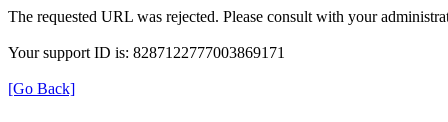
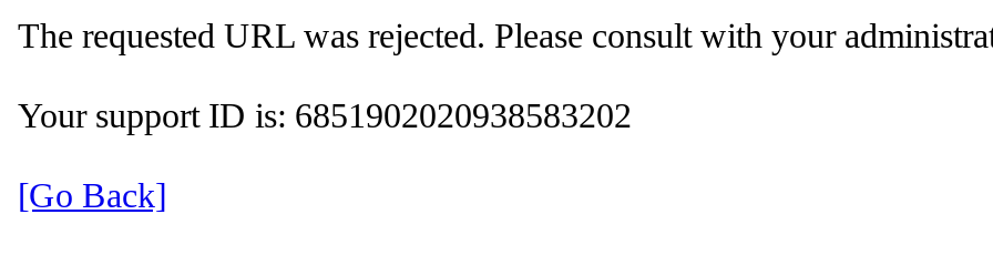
- Your support ID is: 8287122777003869171
+ Your support ID is: 6851902020938583202
